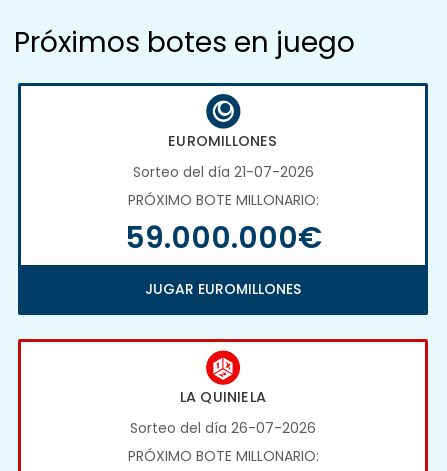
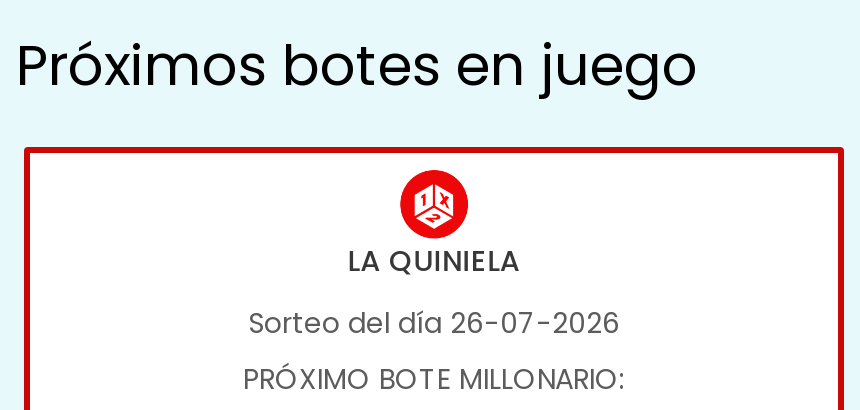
- [image]
- EUROMILLONES
- Sorteo del día 21-07-2026
- PRÓXIMO BOTE MILLONARIO:
- 59.000.000€
- JUGAR EUROMILLONES
